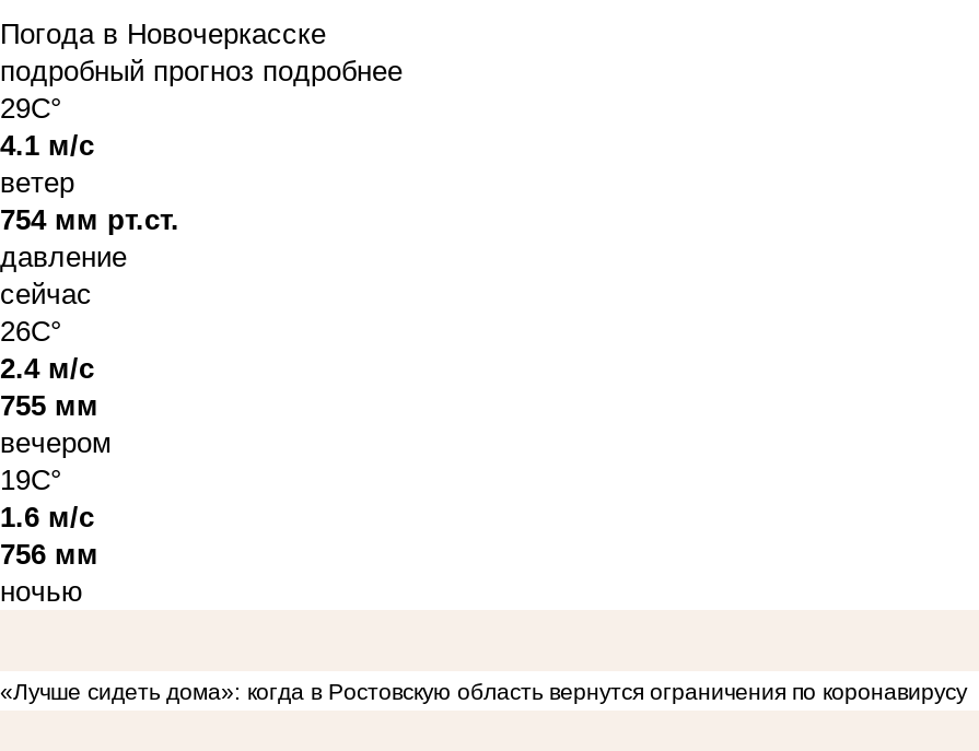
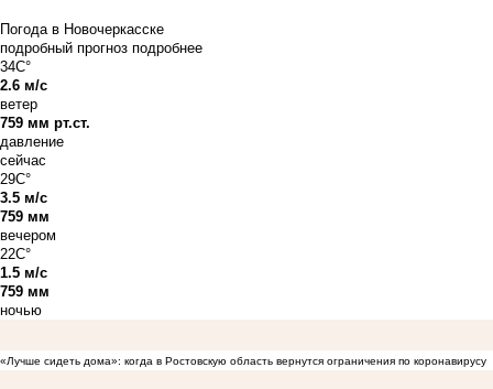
- 29C°
- 4.1 м/с
+ 34C°
+ 2.6 м/с

- 754 мм рт.ст.
+ 759 мм рт.ст.

- 26C°
- 2.4 м/с
- 755 мм
+ 29C°
+ 3.5 м/с
+ 759 мм

- 19C°
- 1.6 м/с
- 756 мм
+ 22C°
+ 1.5 м/с
+ 759 мм
